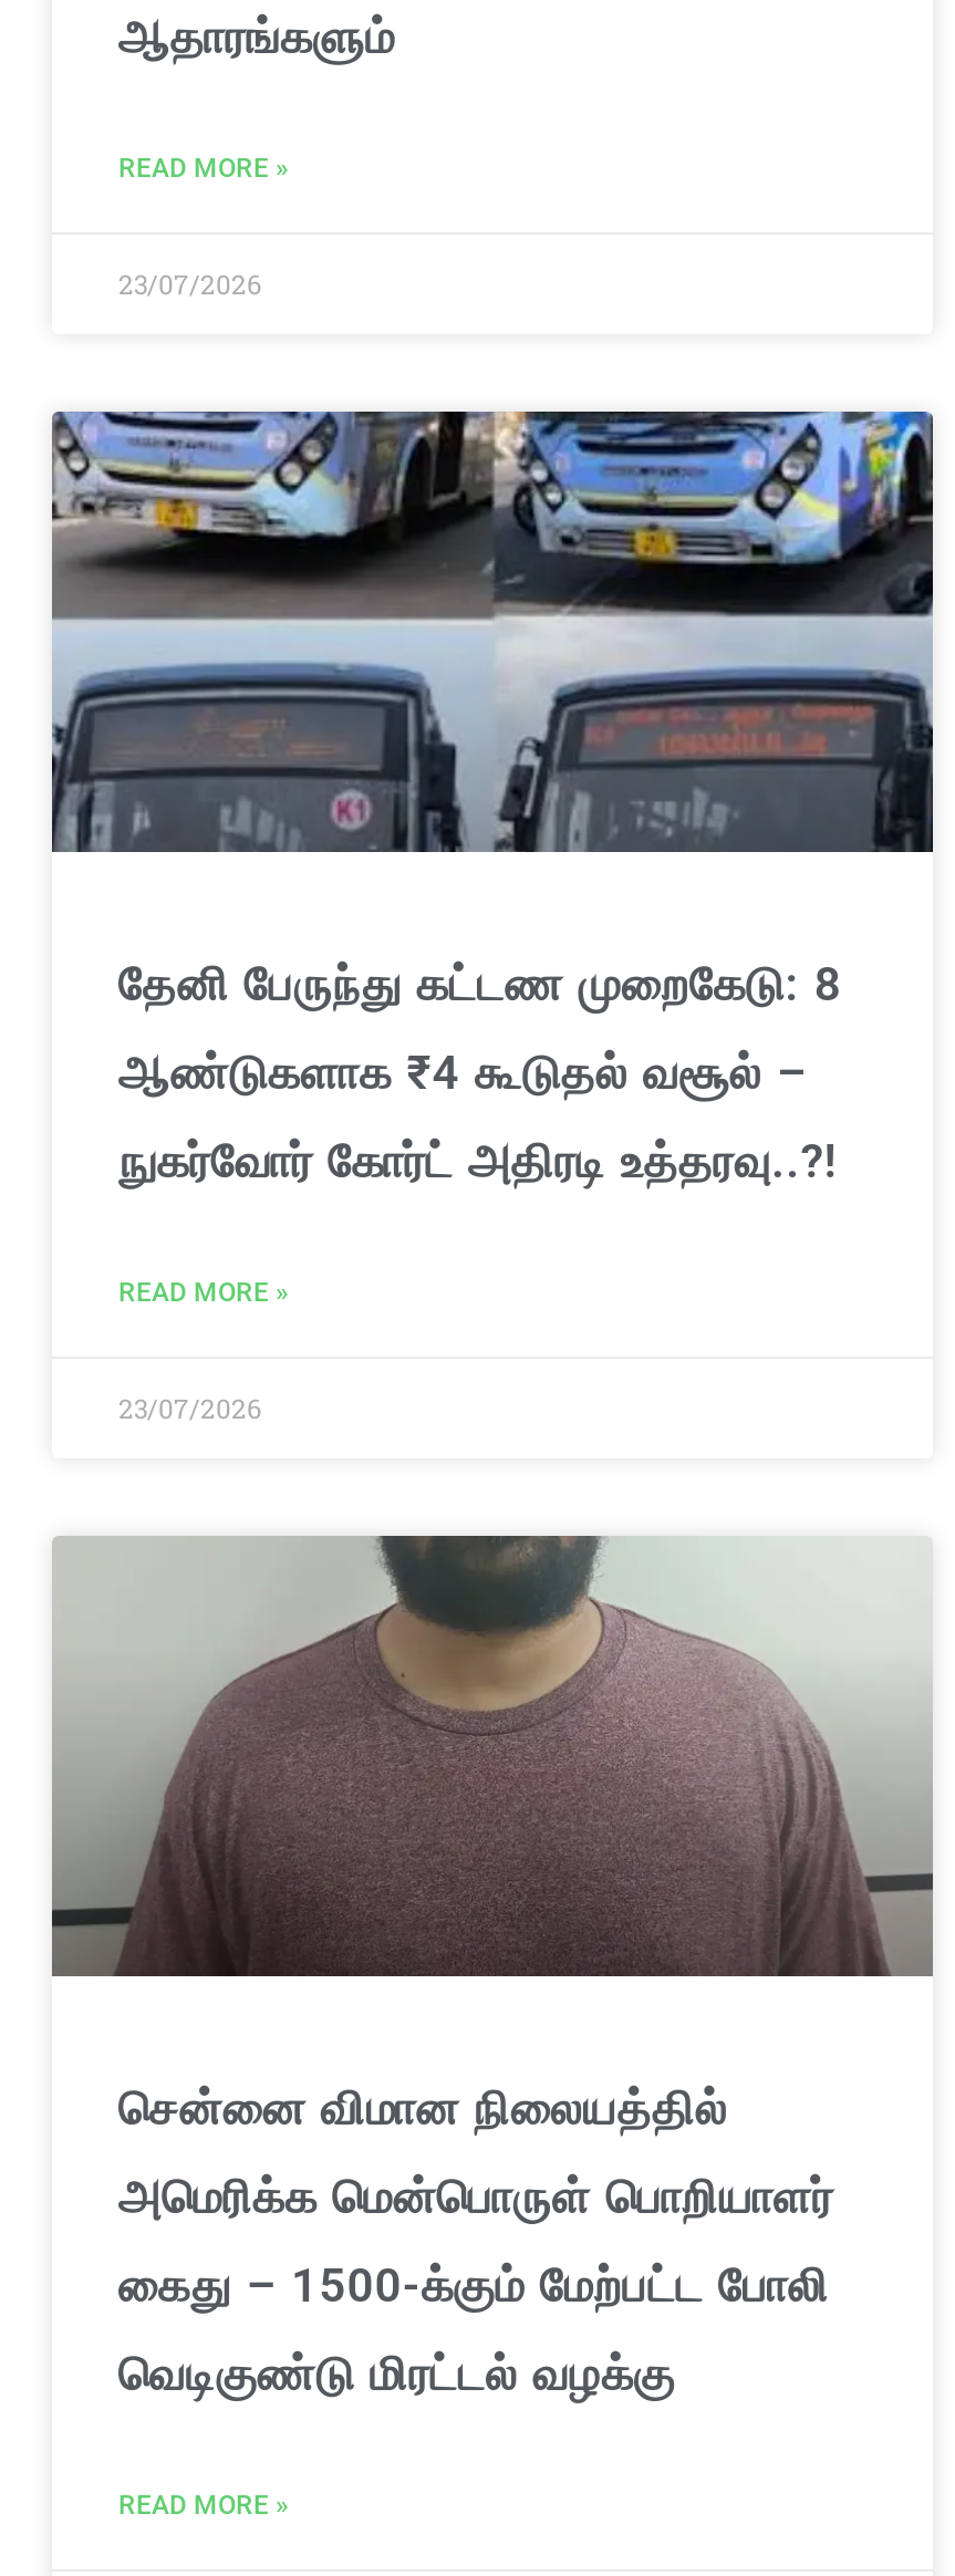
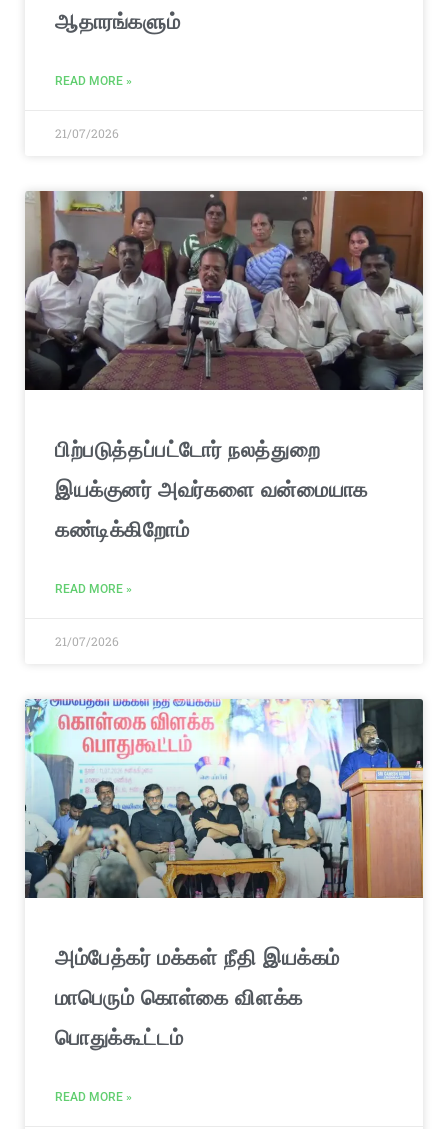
- 23/07/2026
+ 21/07/2026

- [image]
+ [image]

- தேனி பேருந்து கட்டண முறைகேடு: 8
+ பிற்படுத்தப்பட்டோர் நலத்துறை

- ஆண்டுகளாக ₹4 கூடுதல் வசூல் –
+ இயக்குனர் அவர்களை வன்மையாக

- நுகர்வோர் கோர்ட் அதிரடி உத்தரவு..?!
+ கண்டிக்கிறோம்

- 23/07/2026
+ 21/07/2026

- [image]
+ [image]

- சென்னை விமான நிலையத்தில்
- அமெரிக்க மென்பொருள் பொறியாளர்
- கைது – 1500-க்கும் மேற்பட்ட போலி
- வெடிகுண்டு மிரட்டல் வழக்கு
+ அம்பேத்கர் மக்கள் நீதி இயக்கம்
+ மாபெரும் கொள்கை விளக்க
+ பொதுக்கூட்டம்
